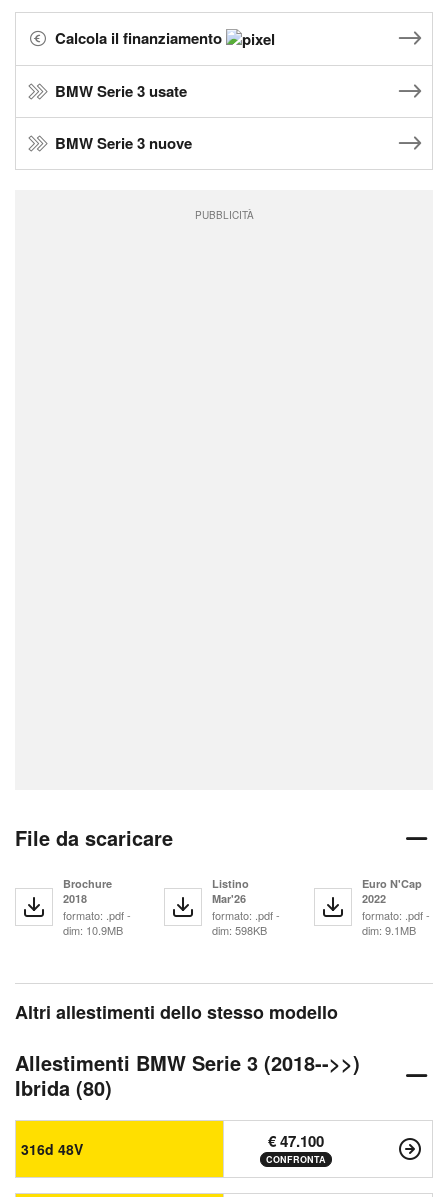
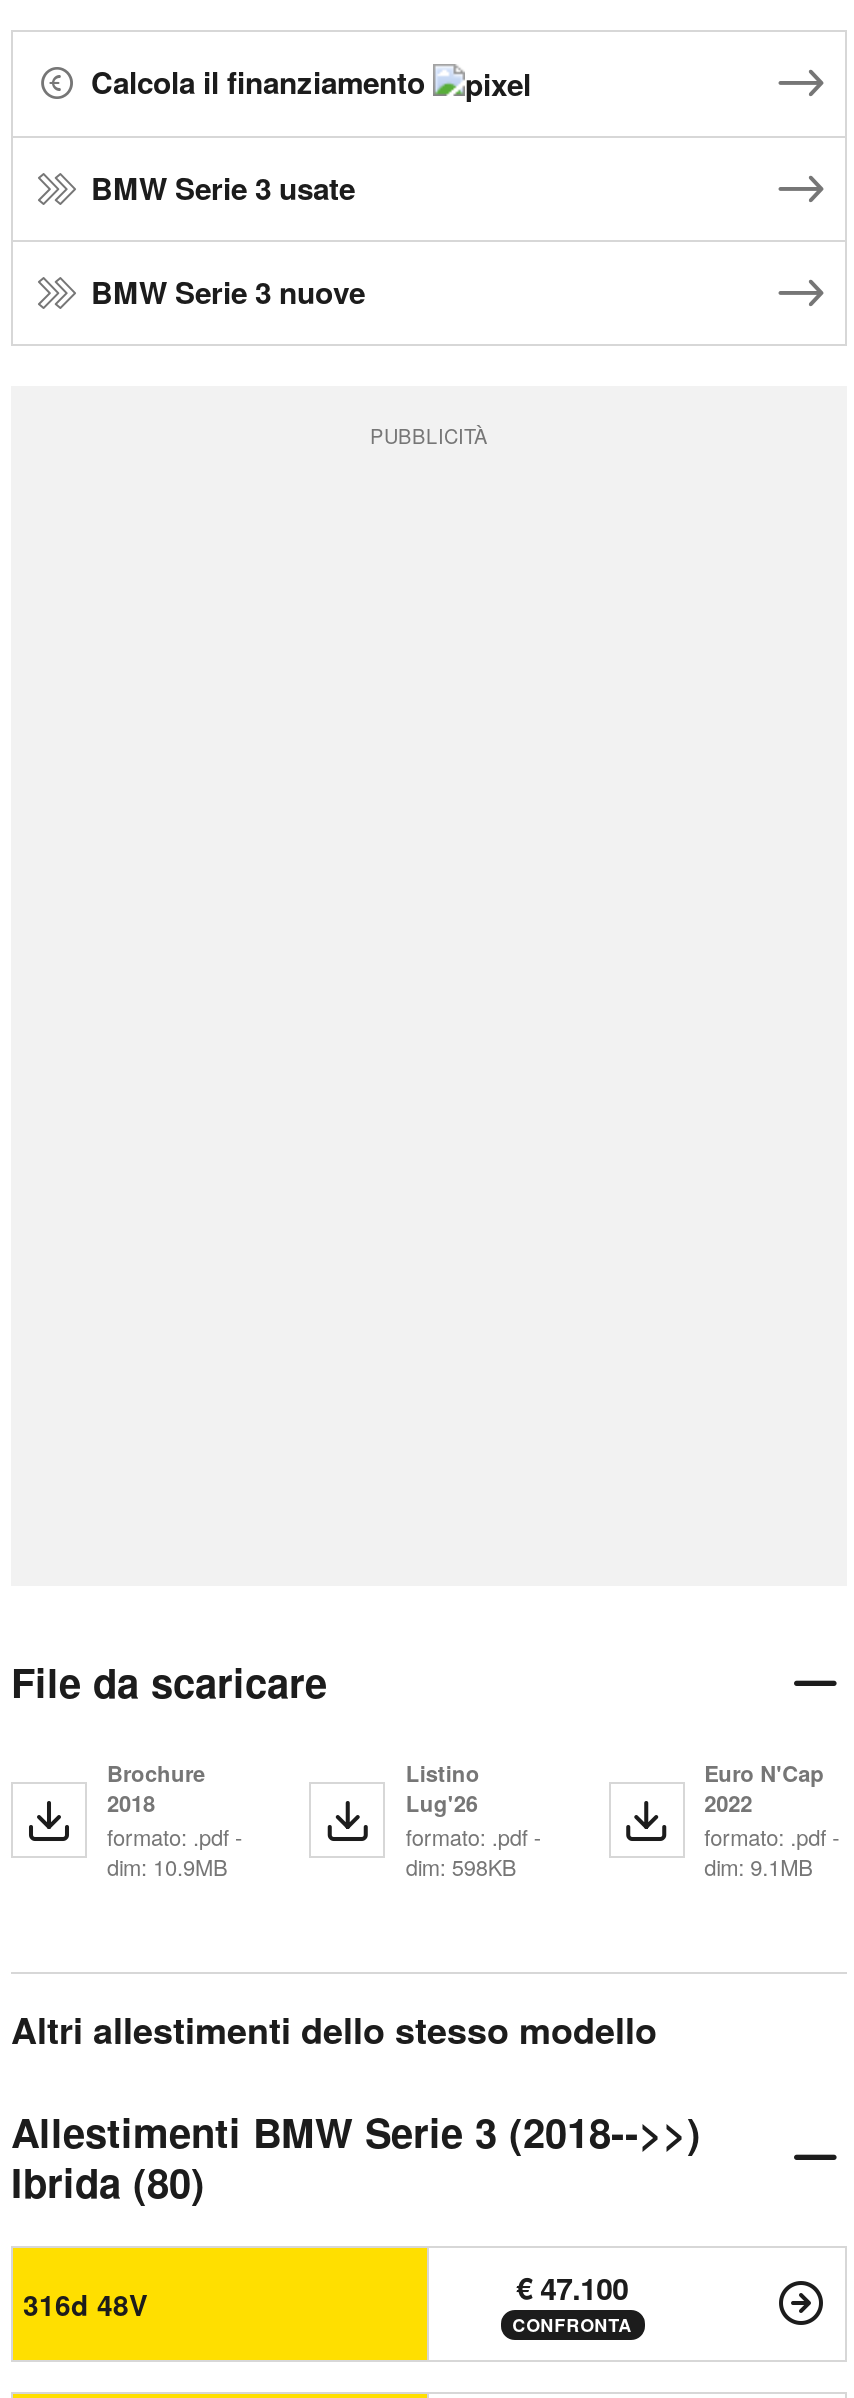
- Mar'26
+ Lug'26
